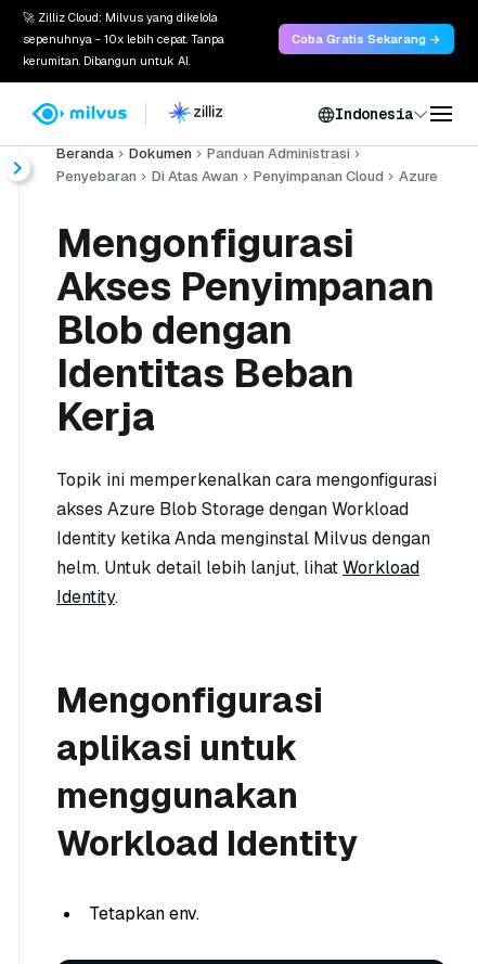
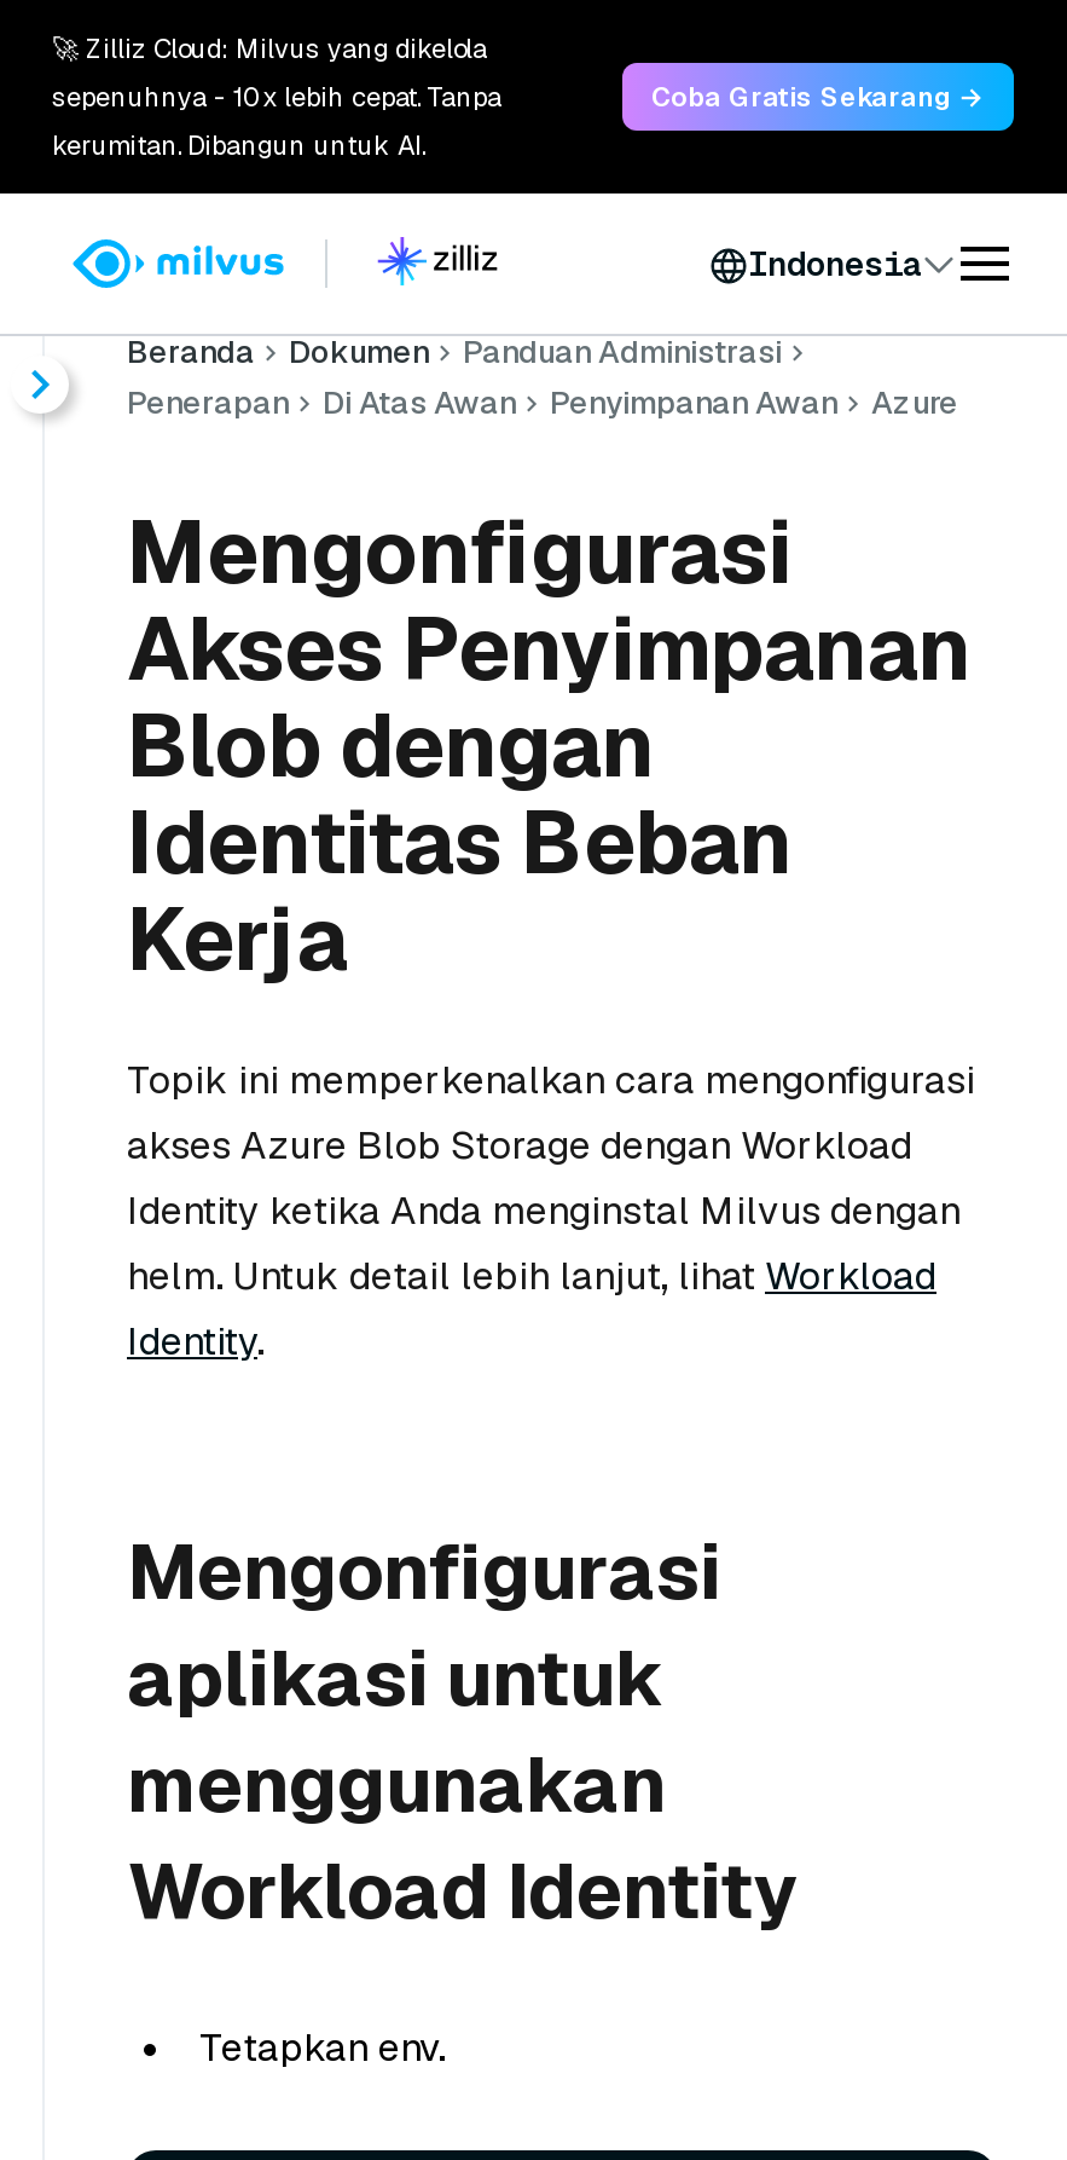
- Penyebaran
+ Penerapan

- Penyimpanan Cloud
+ Penyimpanan Awan
